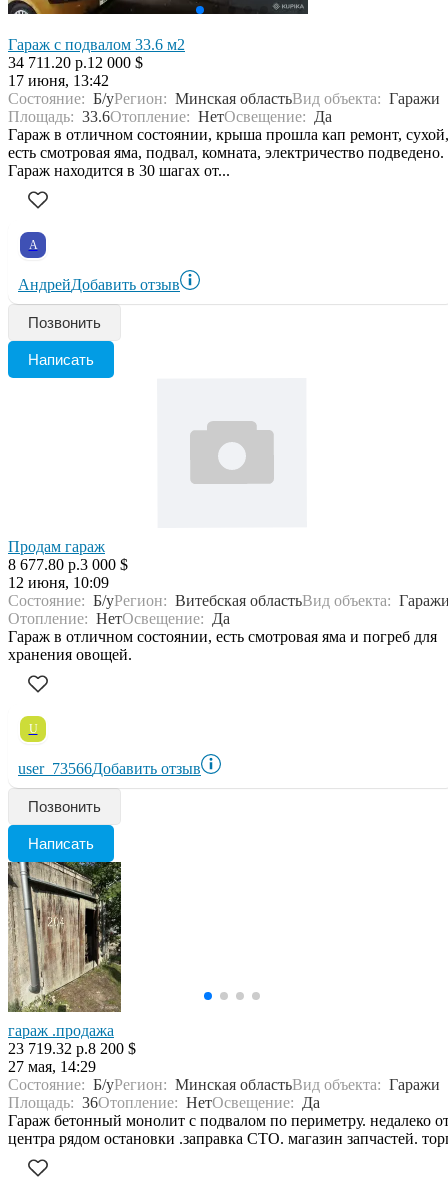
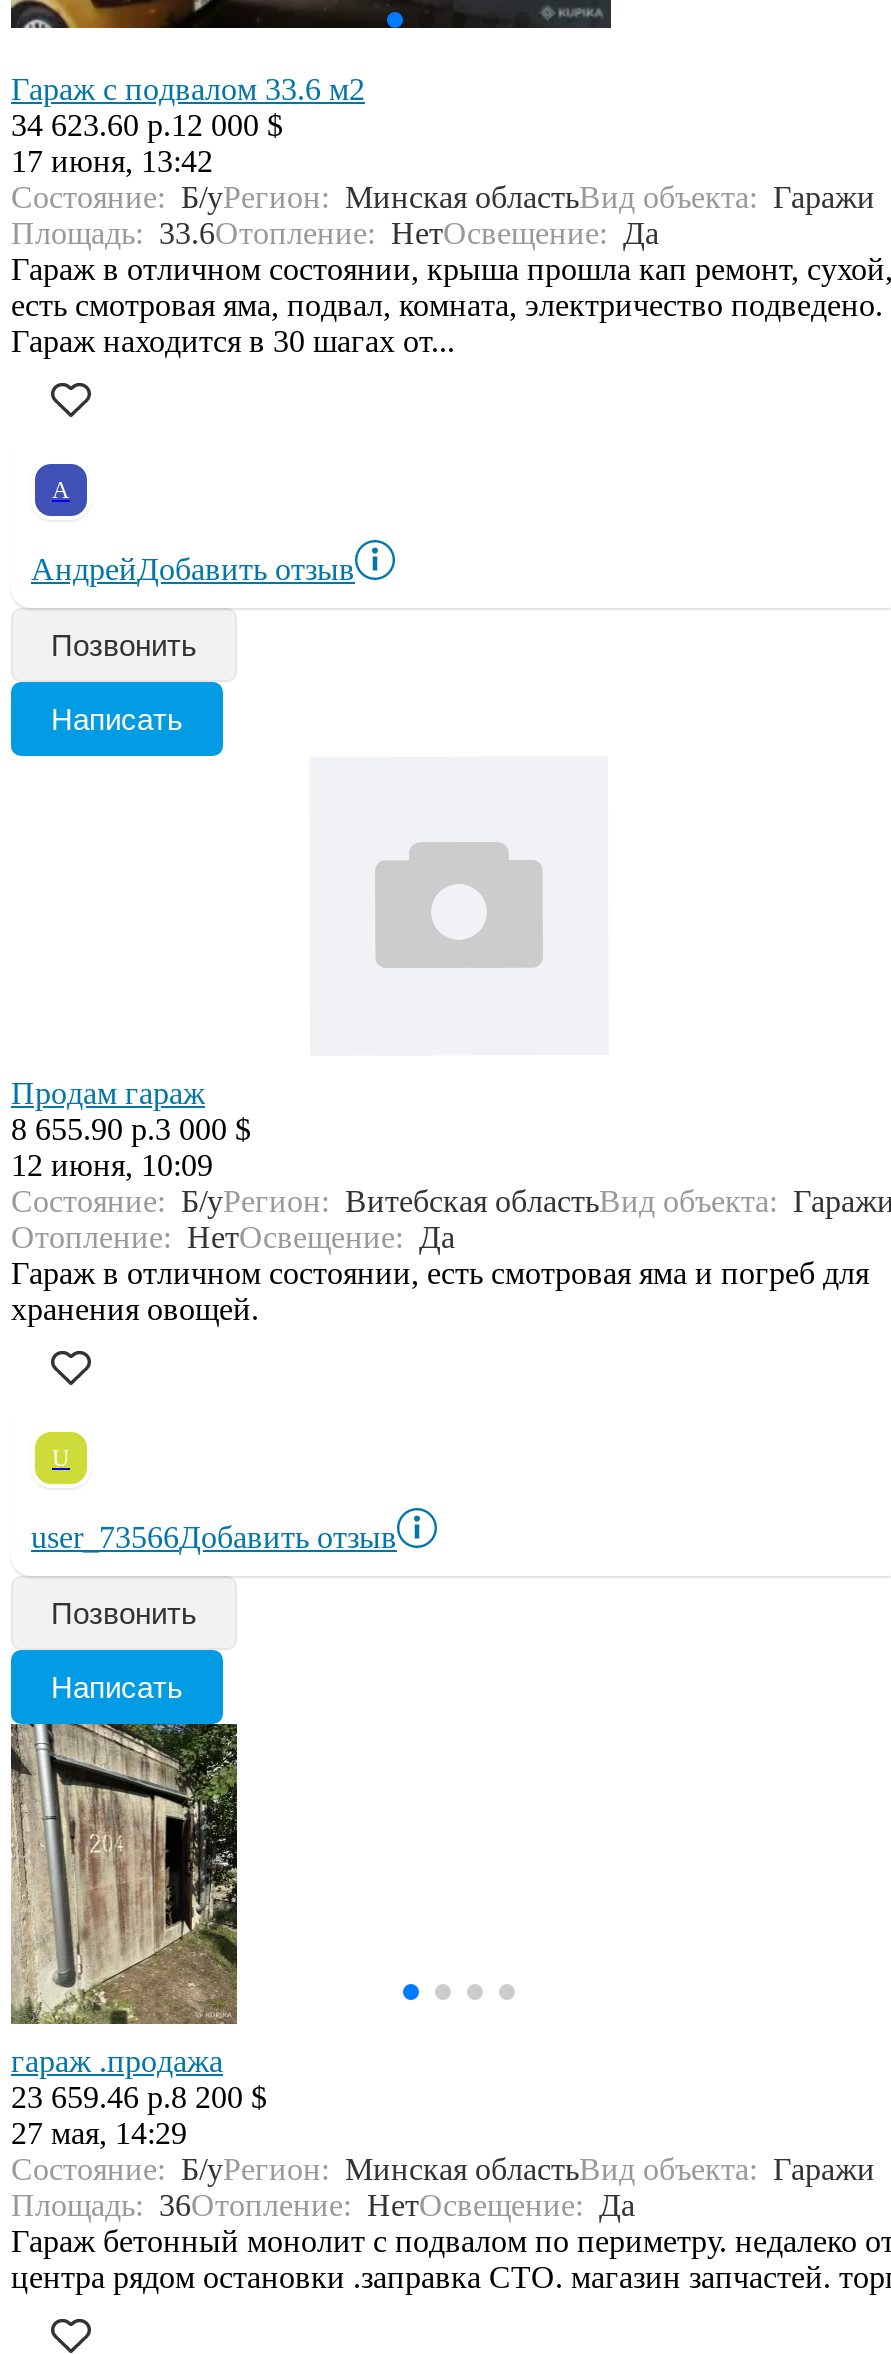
- 34 711.20 р.12 000 $
+ 34 623.60 р.12 000 $

- 8 677.80 р.3 000 $
+ 8 655.90 р.3 000 $

- 23 719.32 р.8 200 $
+ 23 659.46 р.8 200 $
